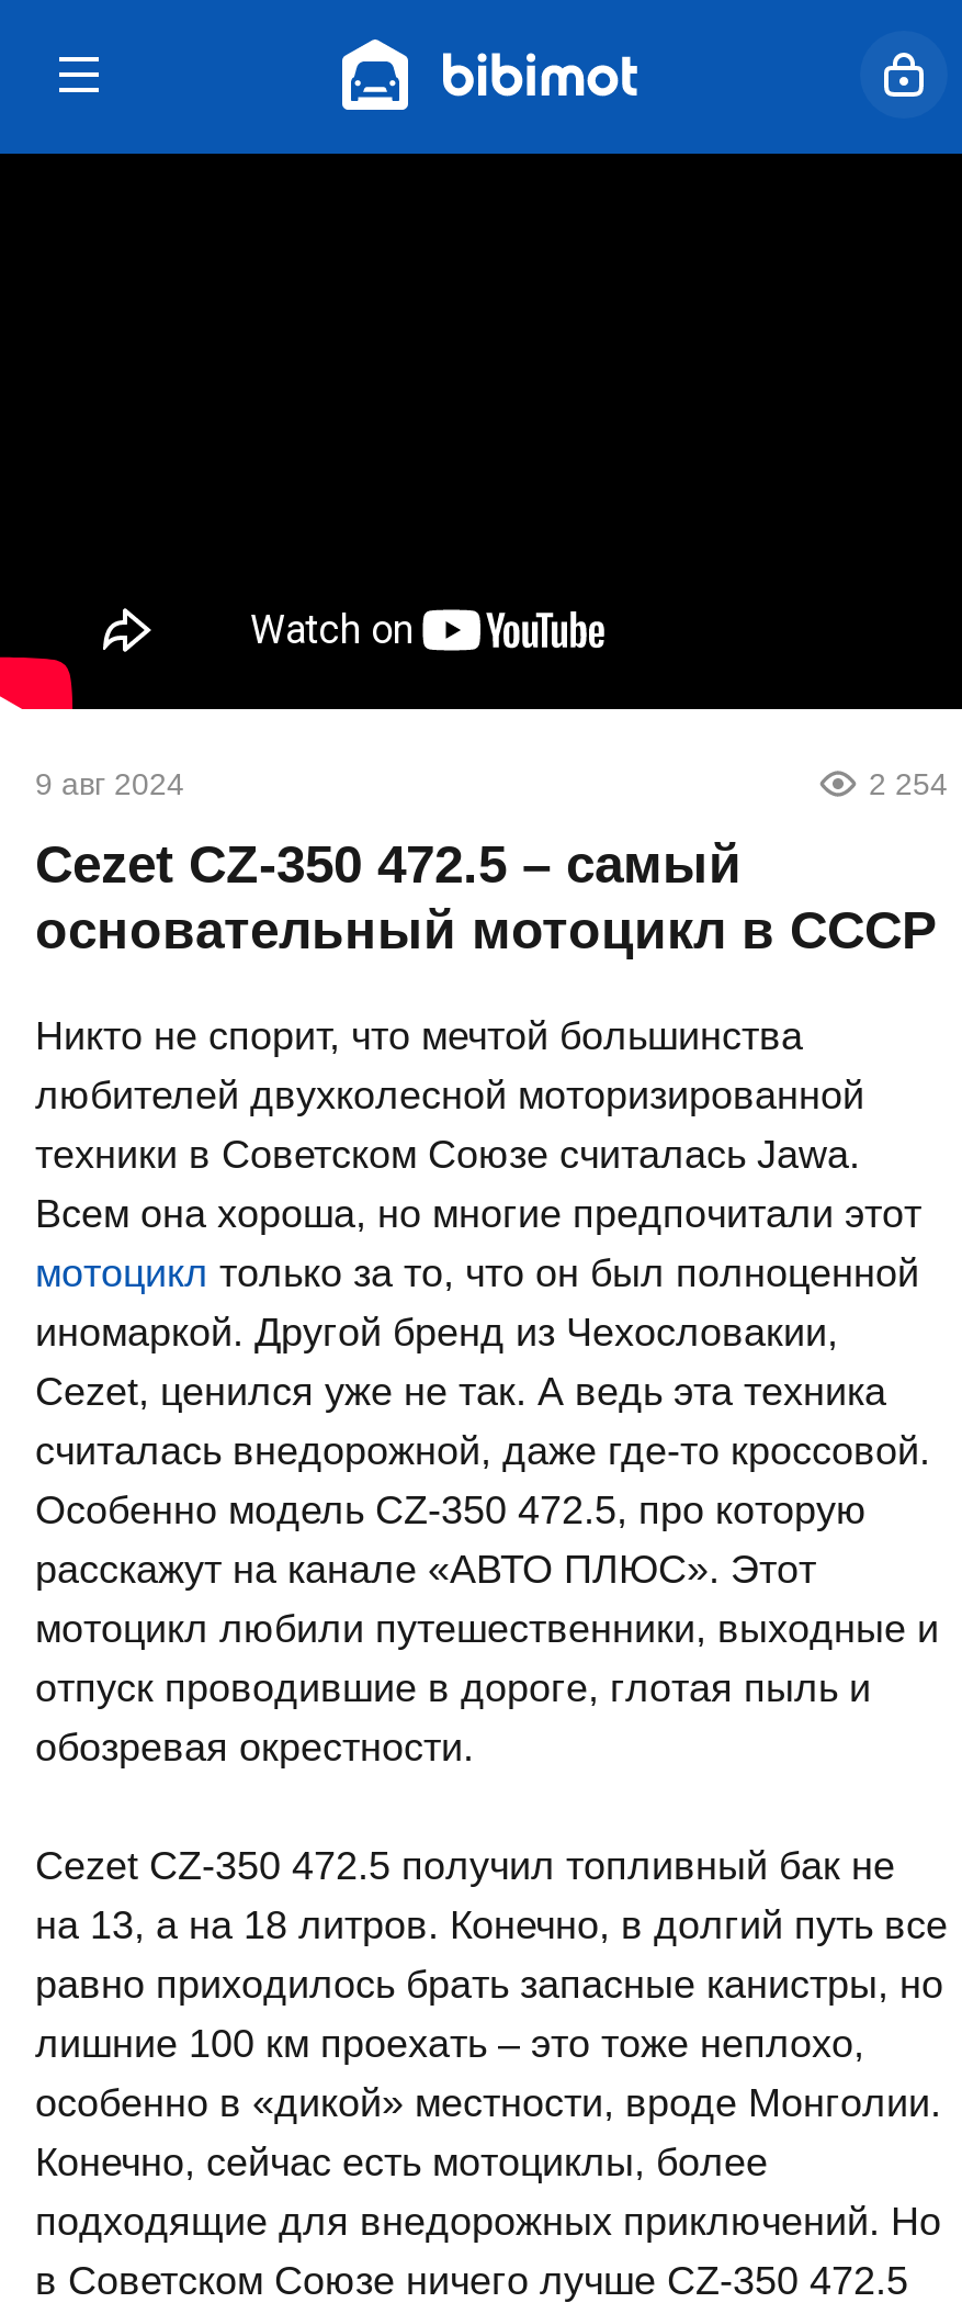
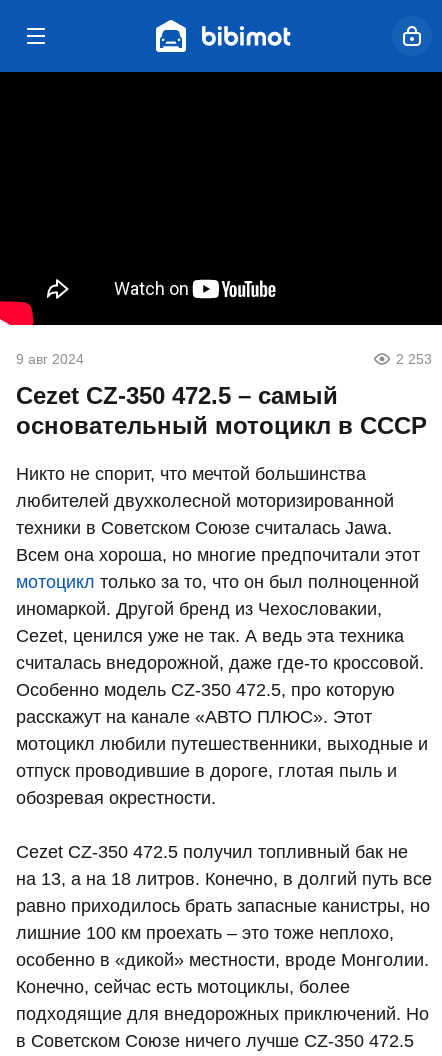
- 2 254
+ 2 253
